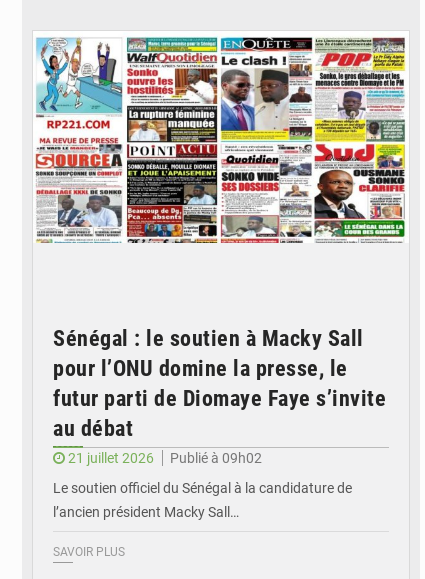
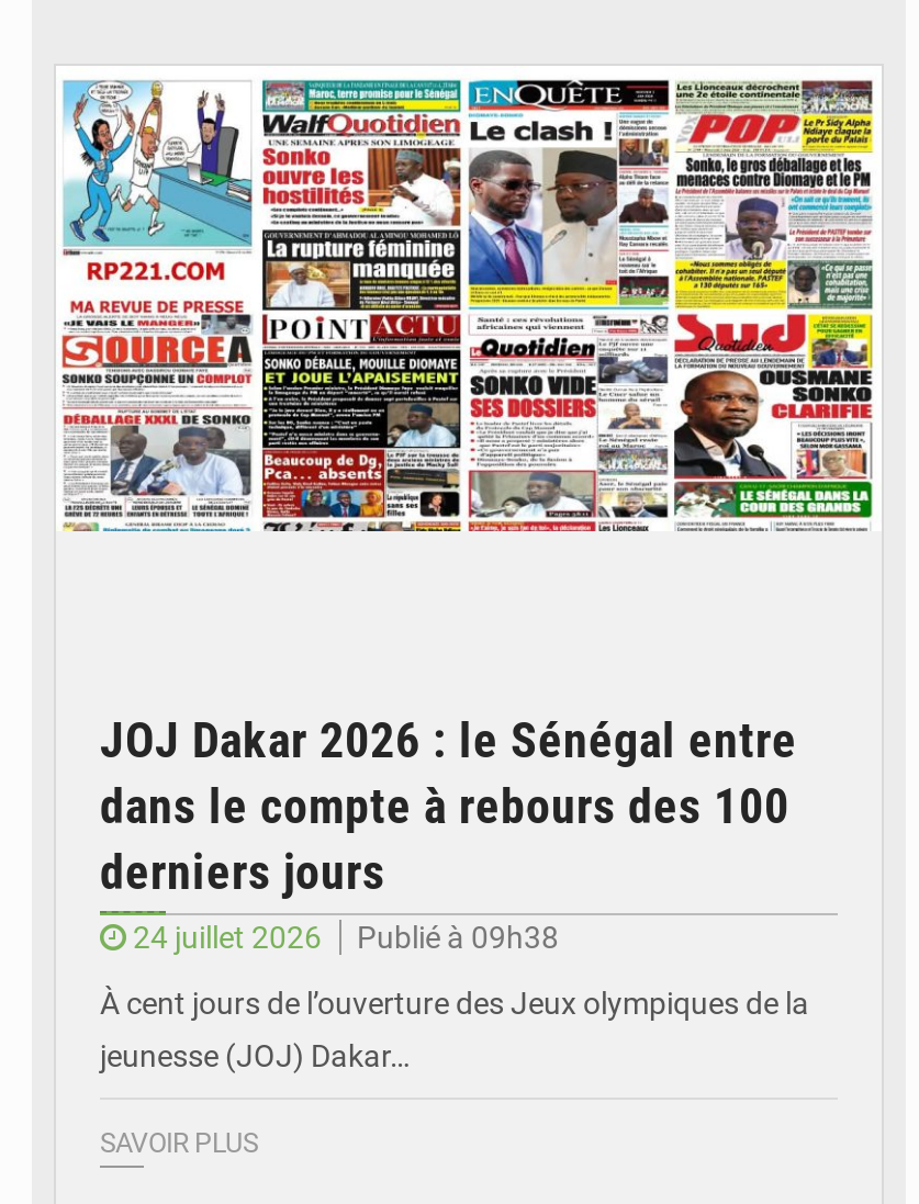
- Sénégal : le soutien à Macky Sall
- pour l’ONU domine la presse, le
- futur parti de Diomaye Faye s’invite
- au débat
- 21 juillet 2026
- Publié à 09h02
+ JOJ Dakar 2026 : le Sénégal entre
+ dans le compte à rebours des 100
+ derniers jours
+ 24 juillet 2026
+ Publié à 09h38

- Le soutien officiel du Sénégal à la candidature de
+ À cent jours de l’ouverture des Jeux olympiques de la

- l’ancien président Macky Sall…
+ jeunesse (JOJ) Dakar…
